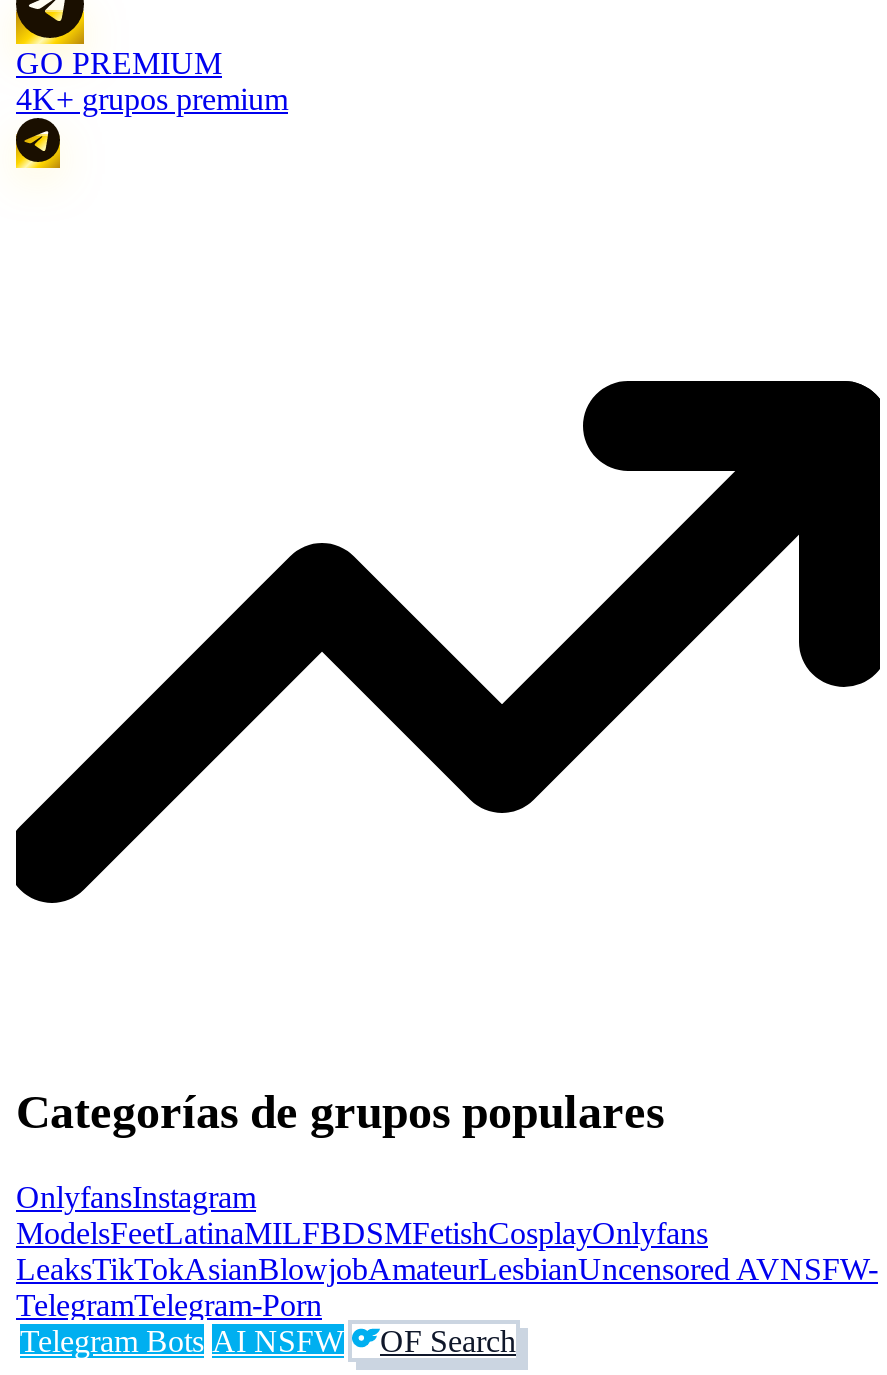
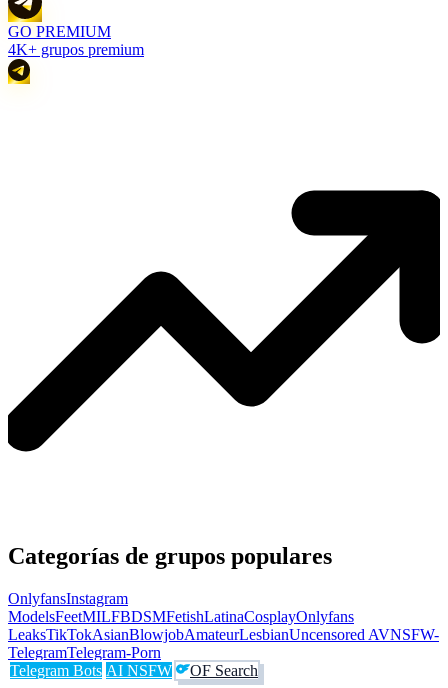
- ModelsFeetLatinaMILFBDSMFetishCosplayOnlyfans
+ ModelsFeetMILFBDSMFetishLatinaCosplayOnlyfans
